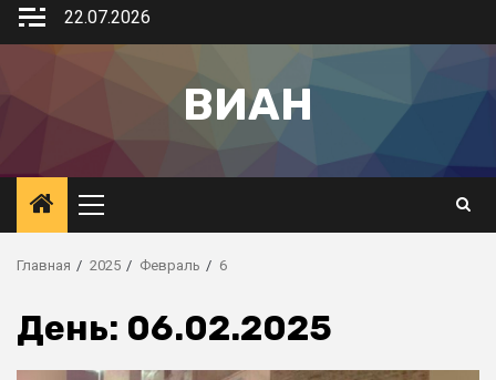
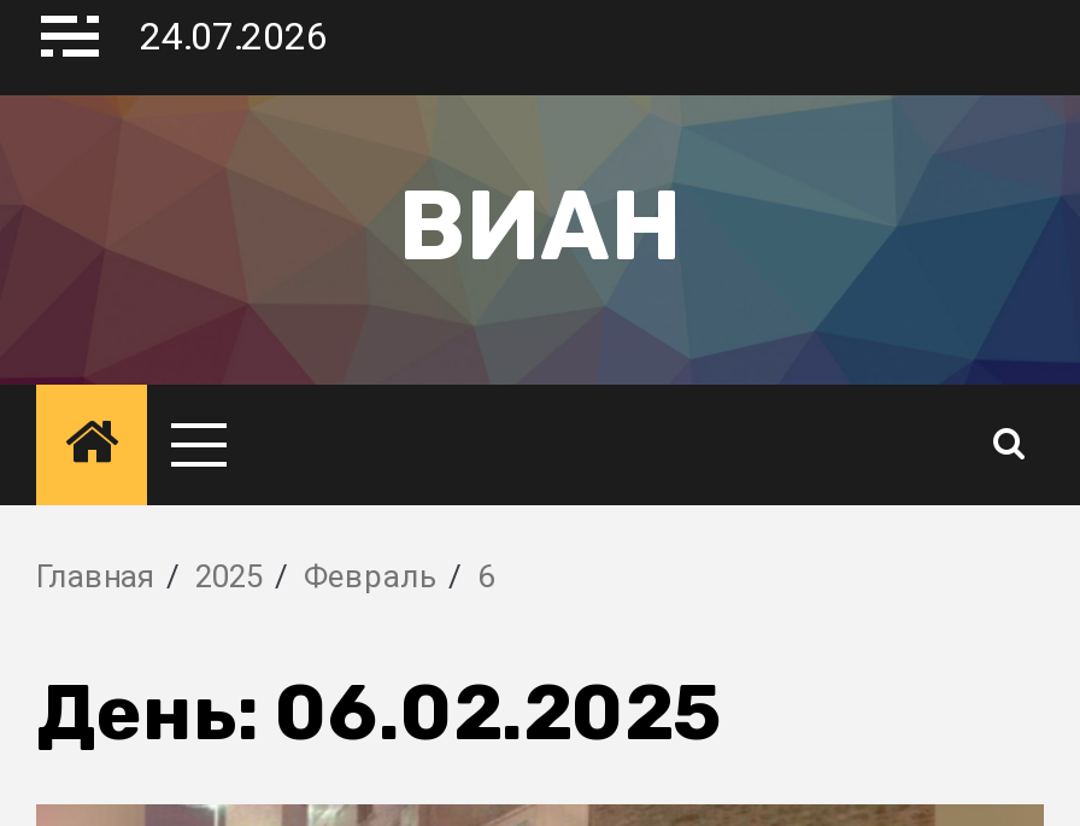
- 22.07.2026
+ 24.07.2026
